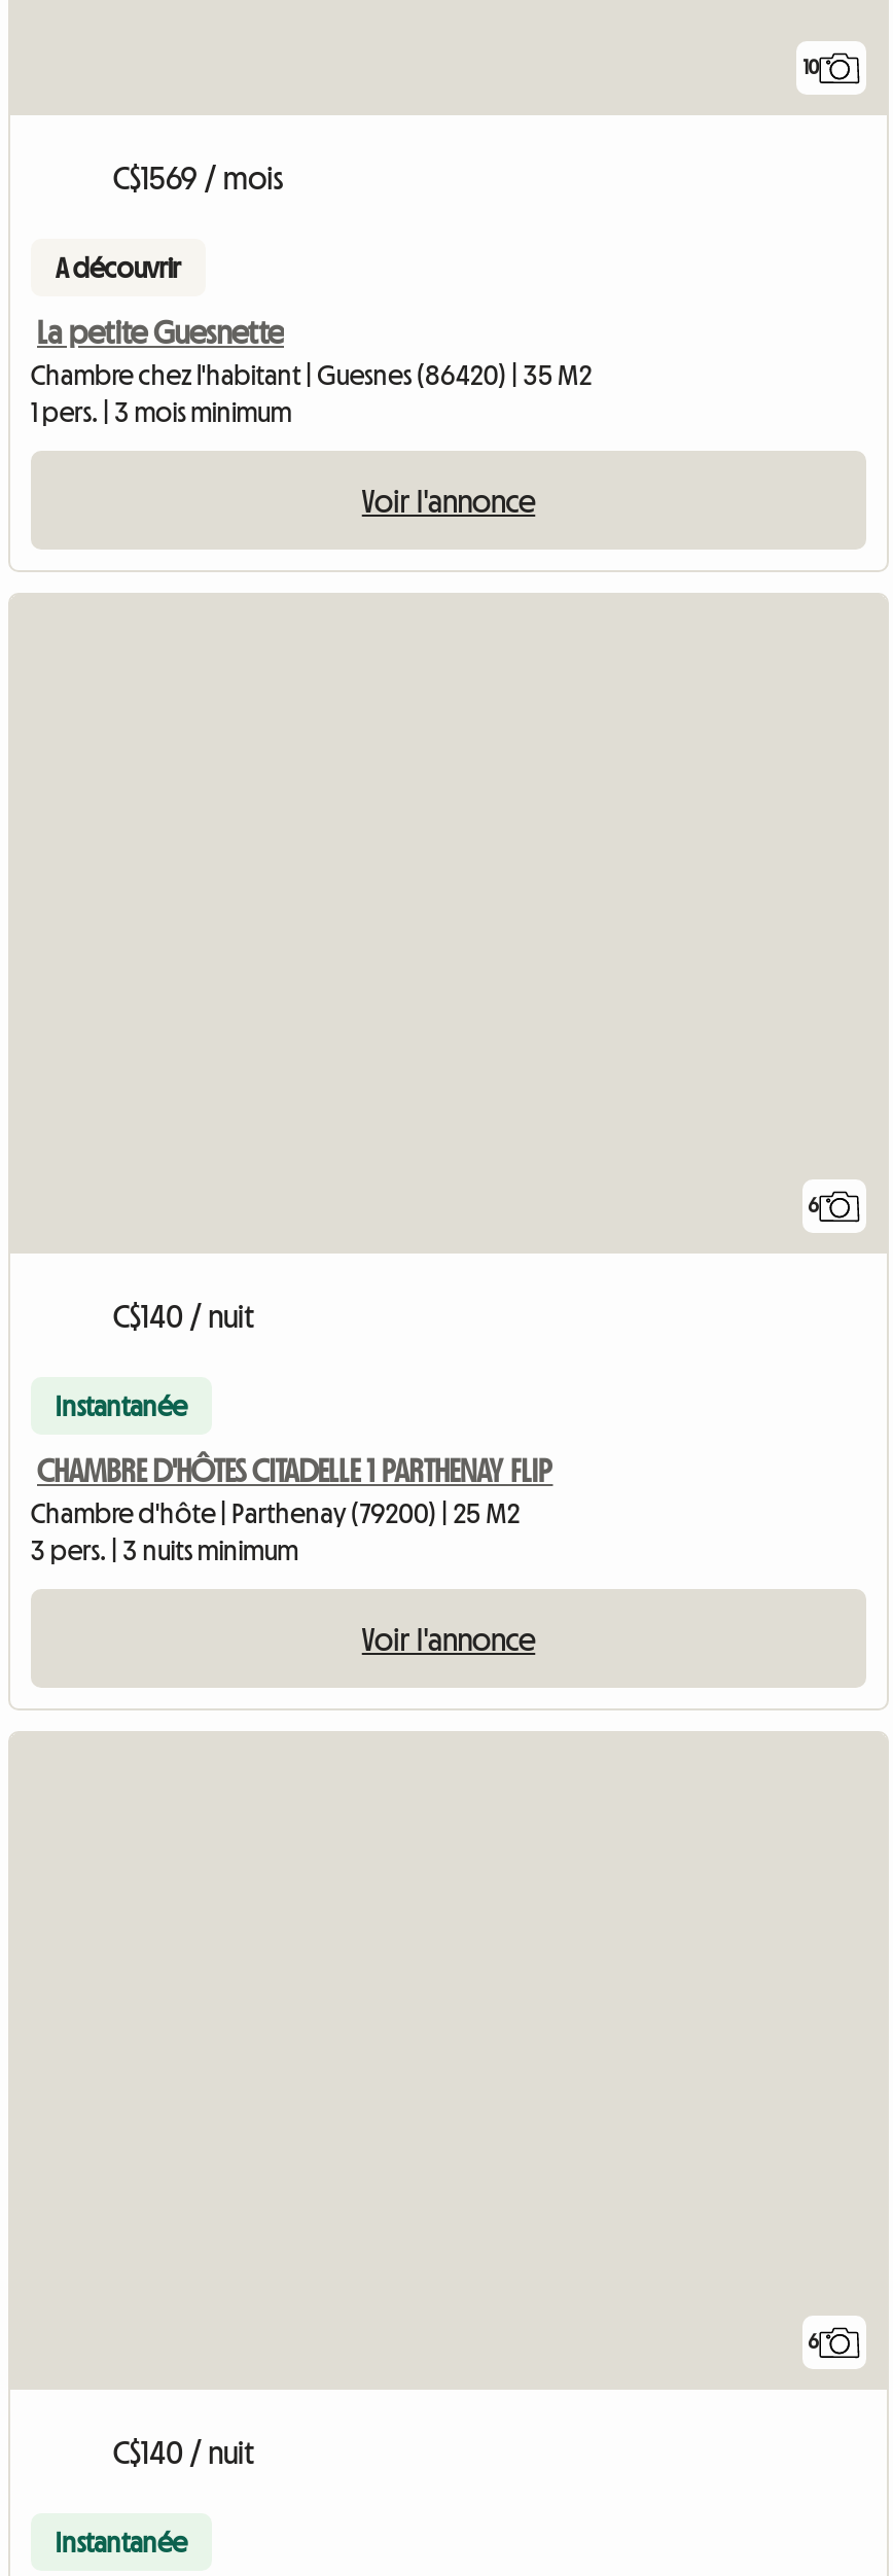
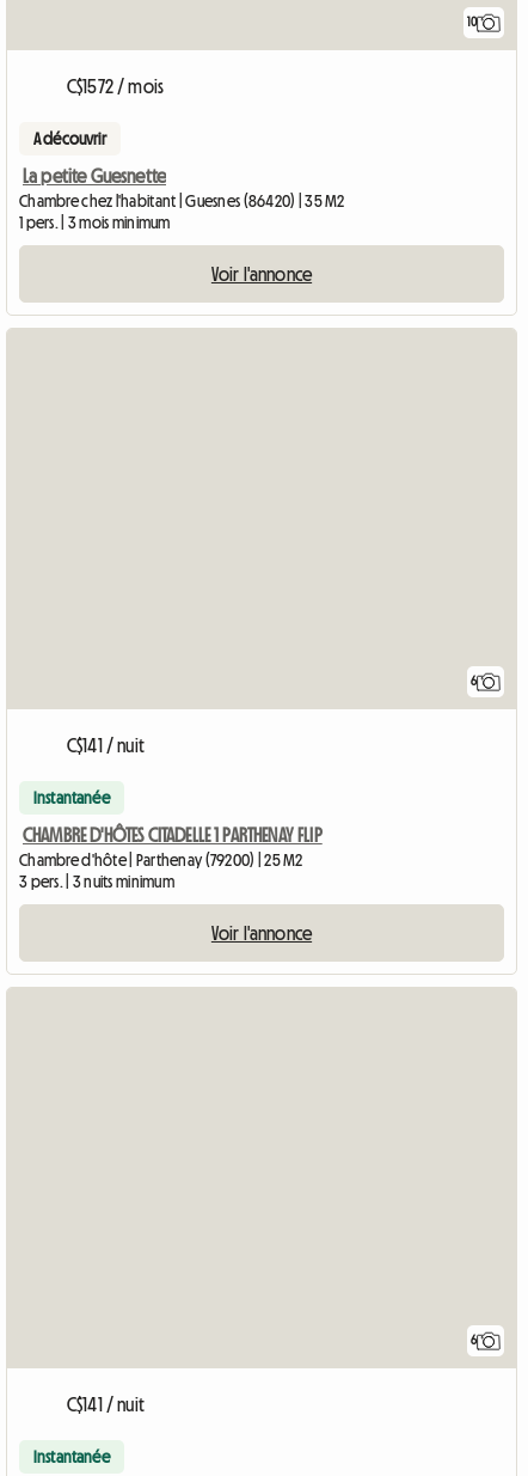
- C$1569 / mois
+ C$1572 / mois

- C$140 / nuit
+ C$141 / nuit

- C$140 / nuit
+ C$141 / nuit
